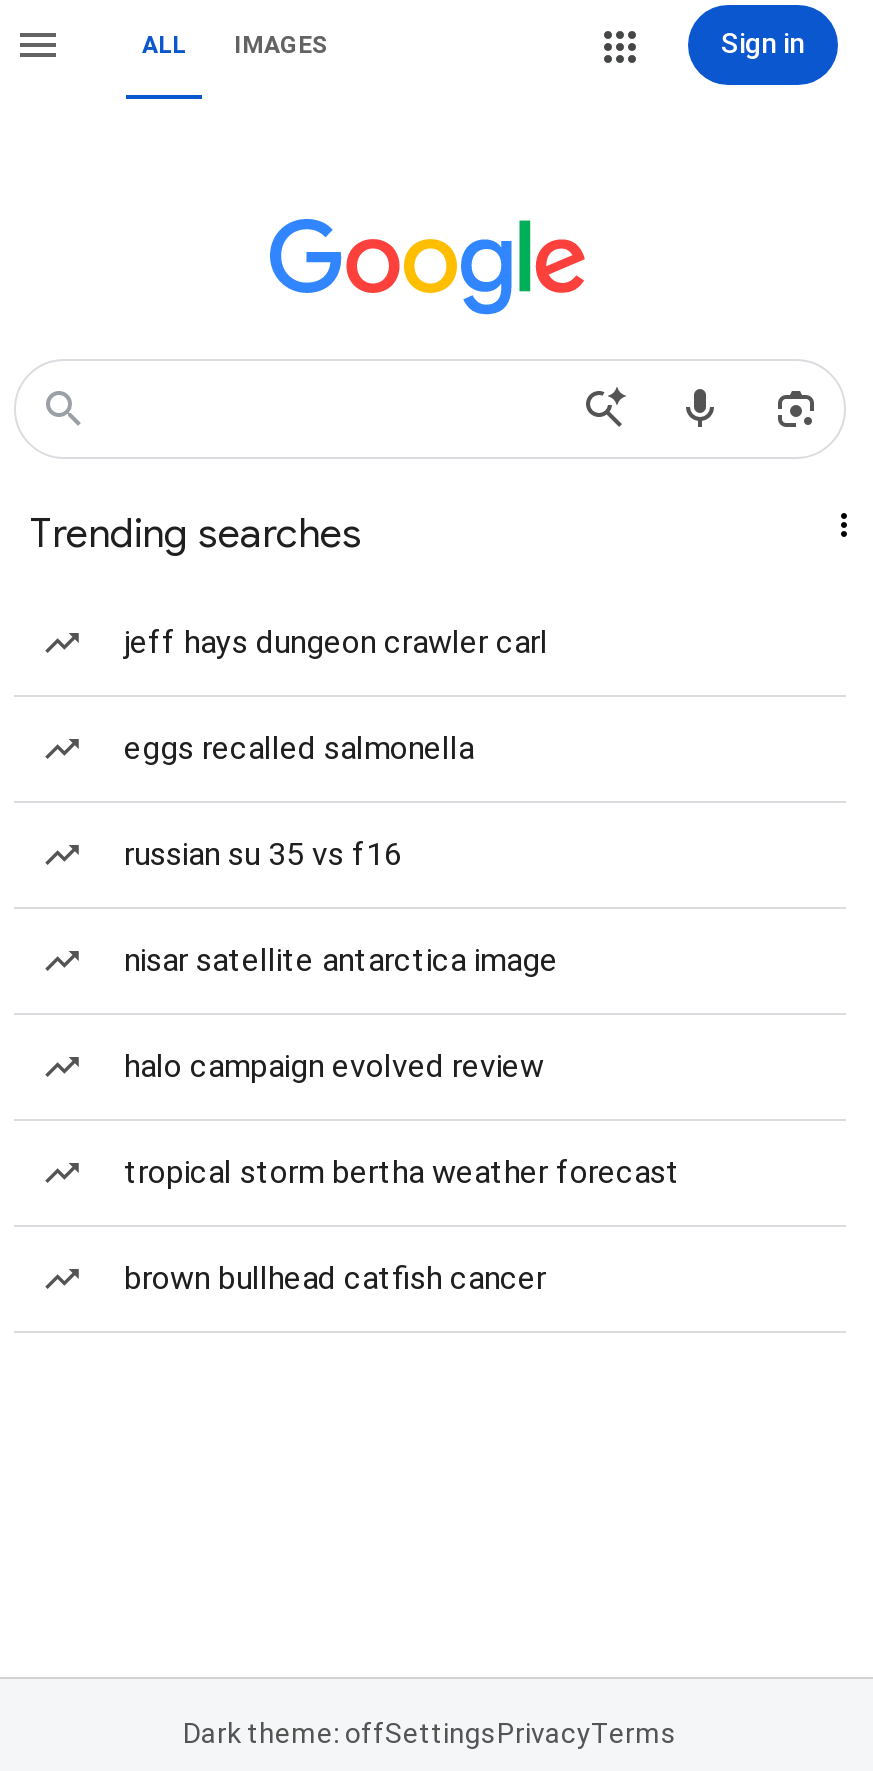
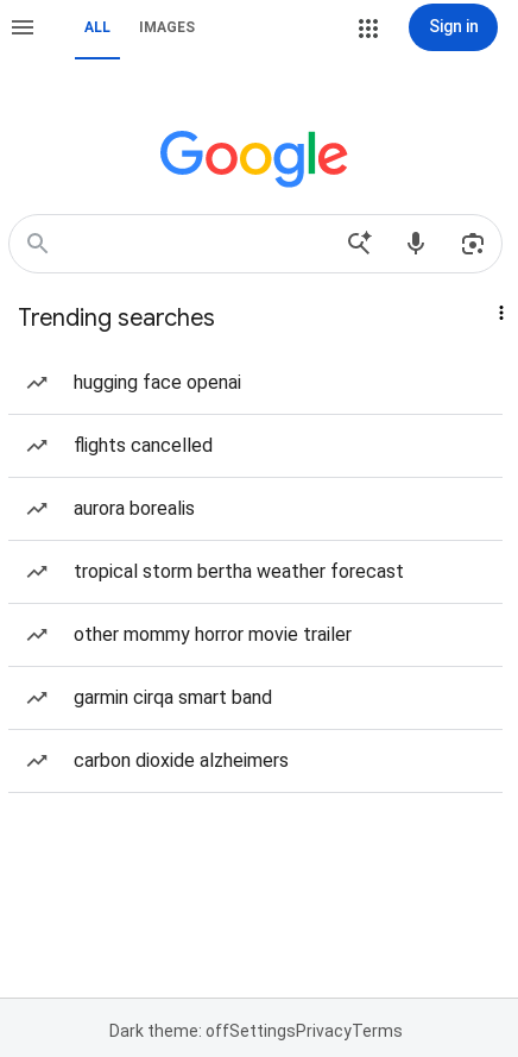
- jeff hays dungeon crawler carl
- eggs recalled salmonella
- russian su 35 vs f16
- nisar satellite antarctica image
- halo campaign evolved review
+ hugging face openai
+ flights cancelled
+ aurora borealis

moved up: tropical storm bertha weather forecast

- brown bullhead catfish cancer
+ other mommy horror movie trailer
+ garmin cirqa smart band
+ carbon dioxide alzheimers
